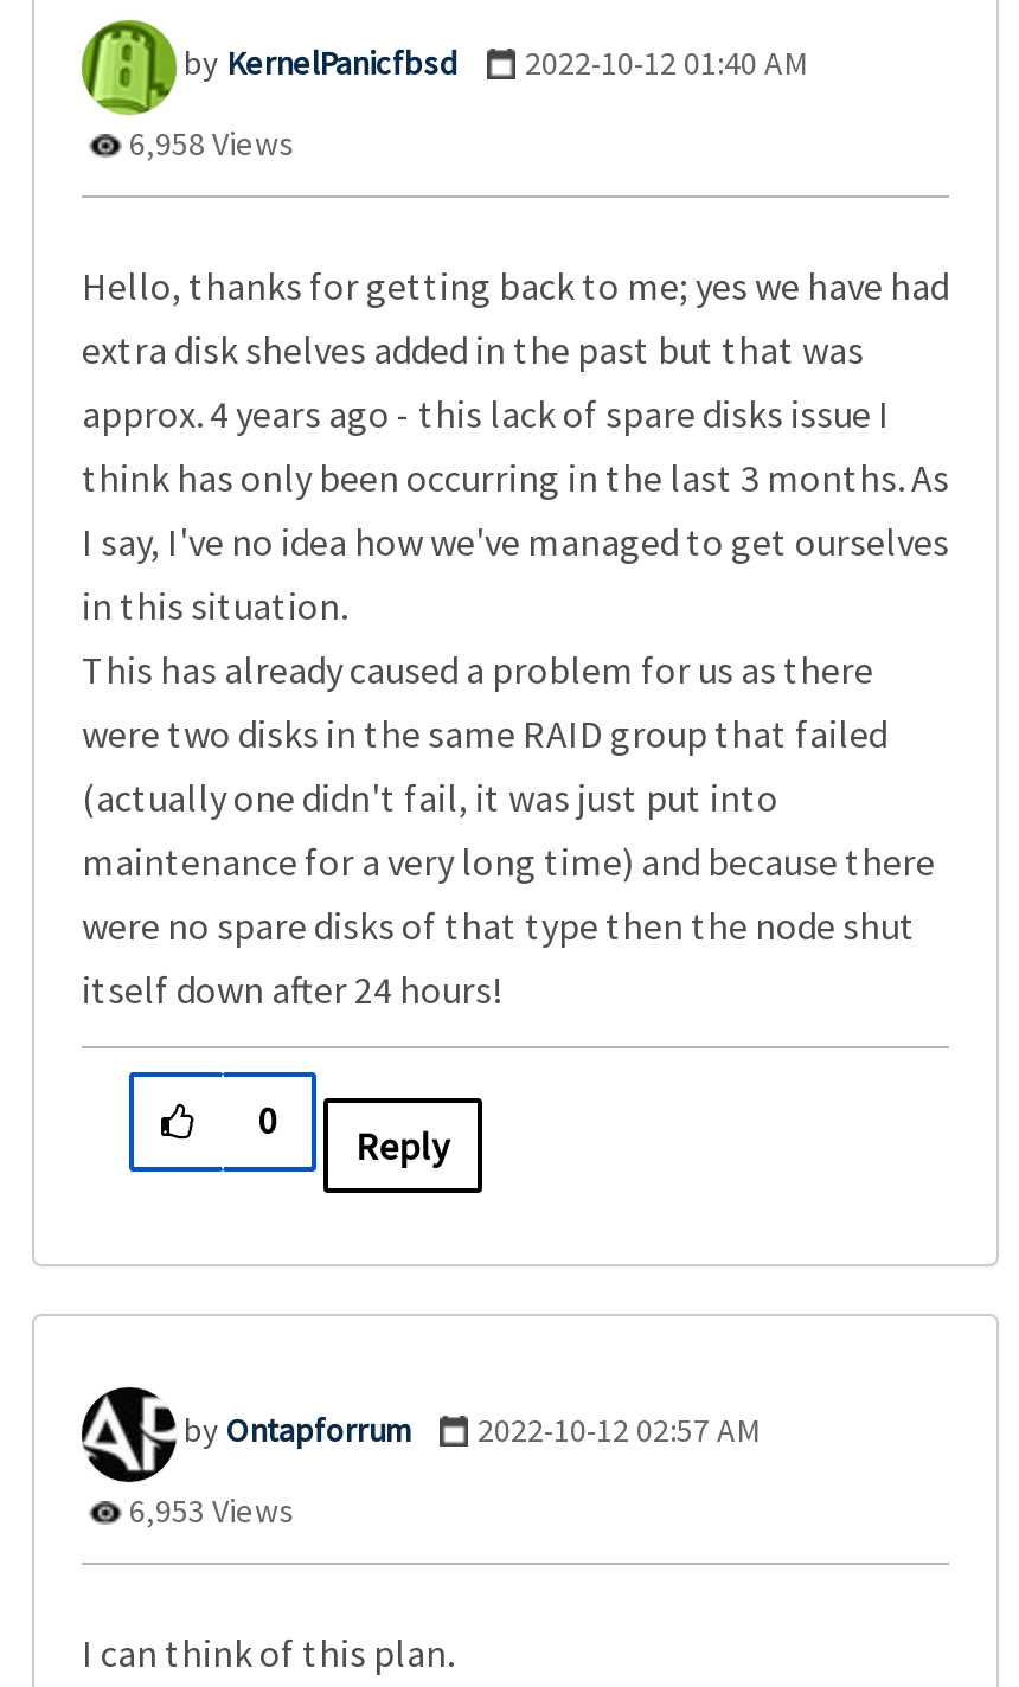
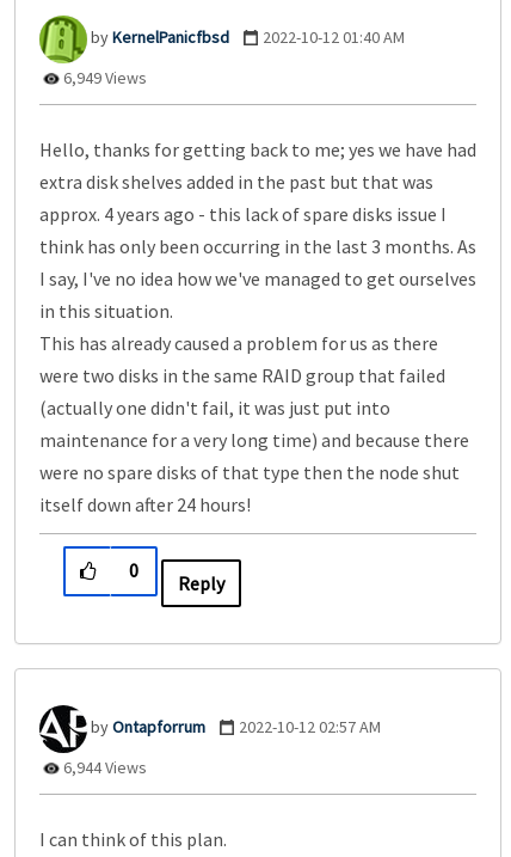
- 6,958 Views
+ 6,949 Views

- 6,953 Views
+ 6,944 Views
